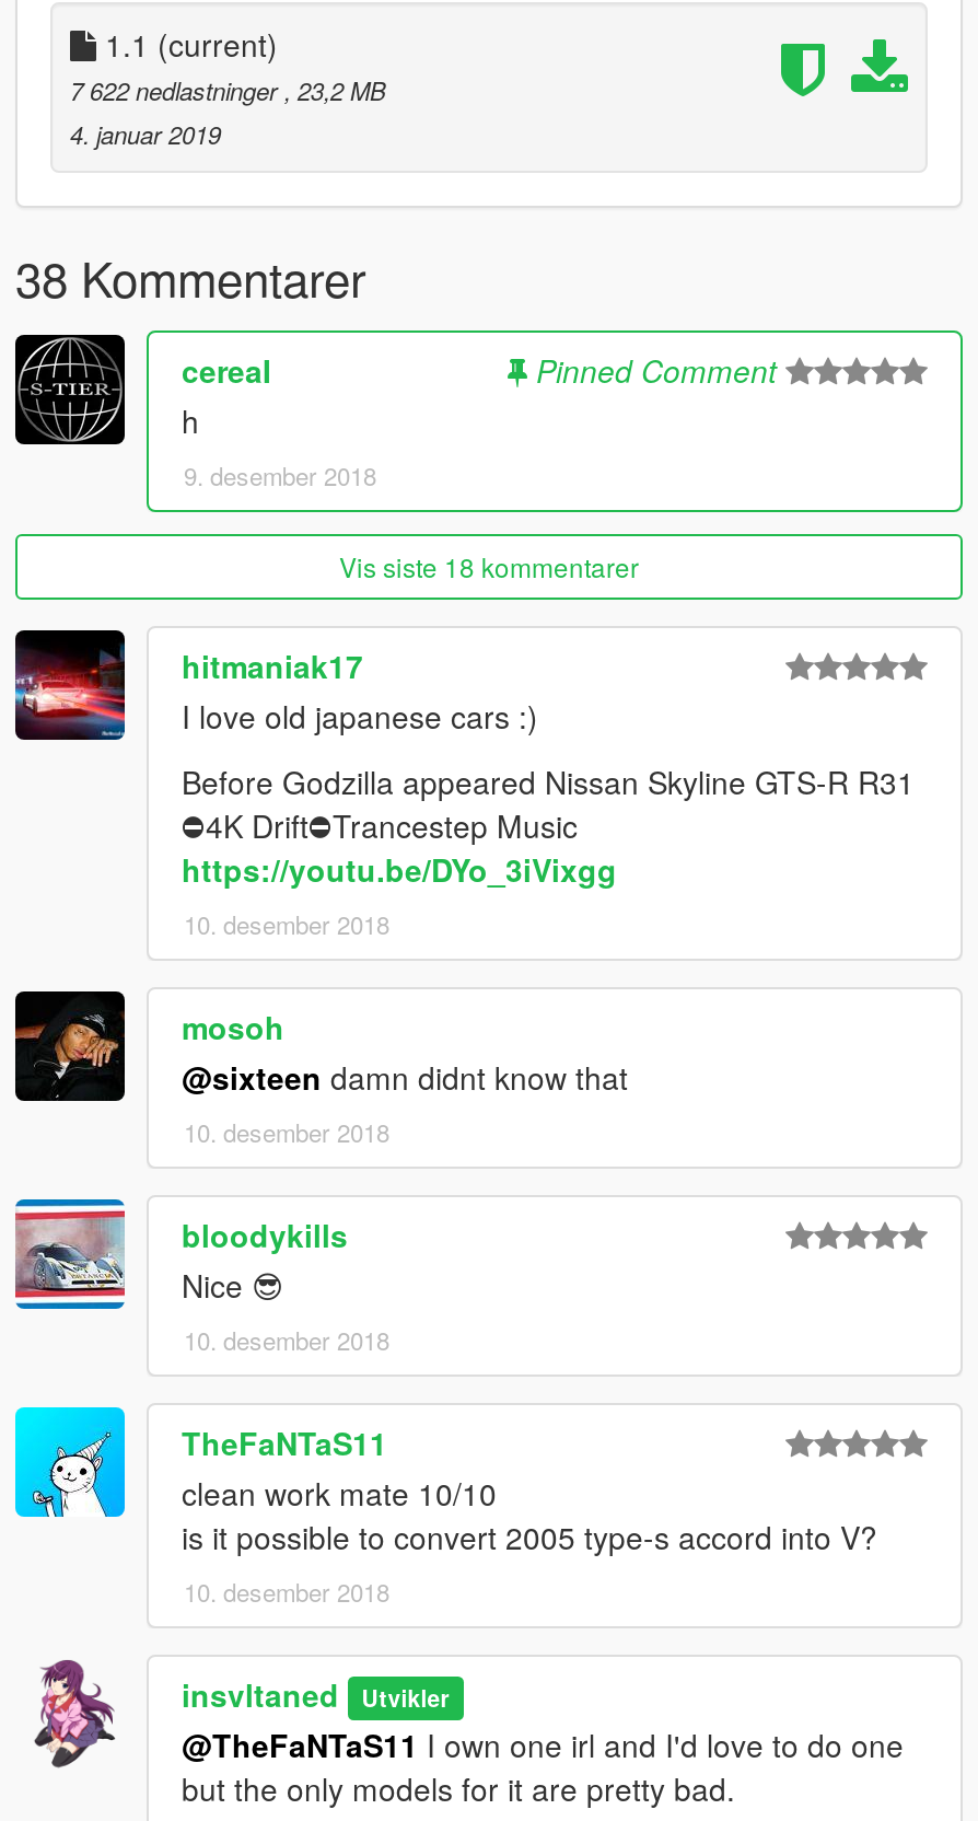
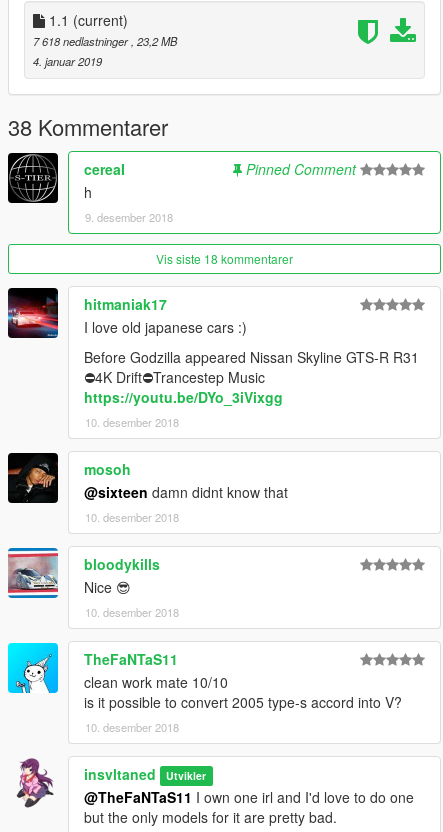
- 7 622 nedlastninger, 23,2 MB
+ 7 618 nedlastninger, 23,2 MB
